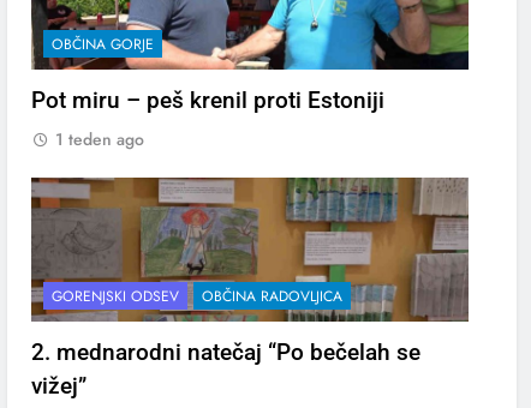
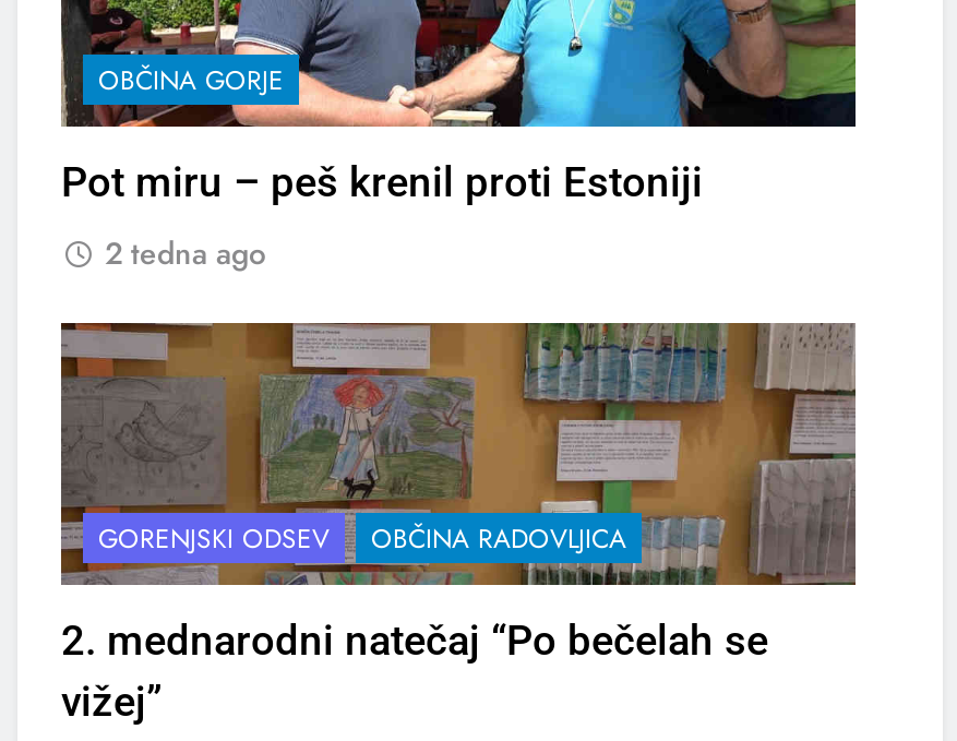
- 1 teden ago
+ 2 tedna ago
